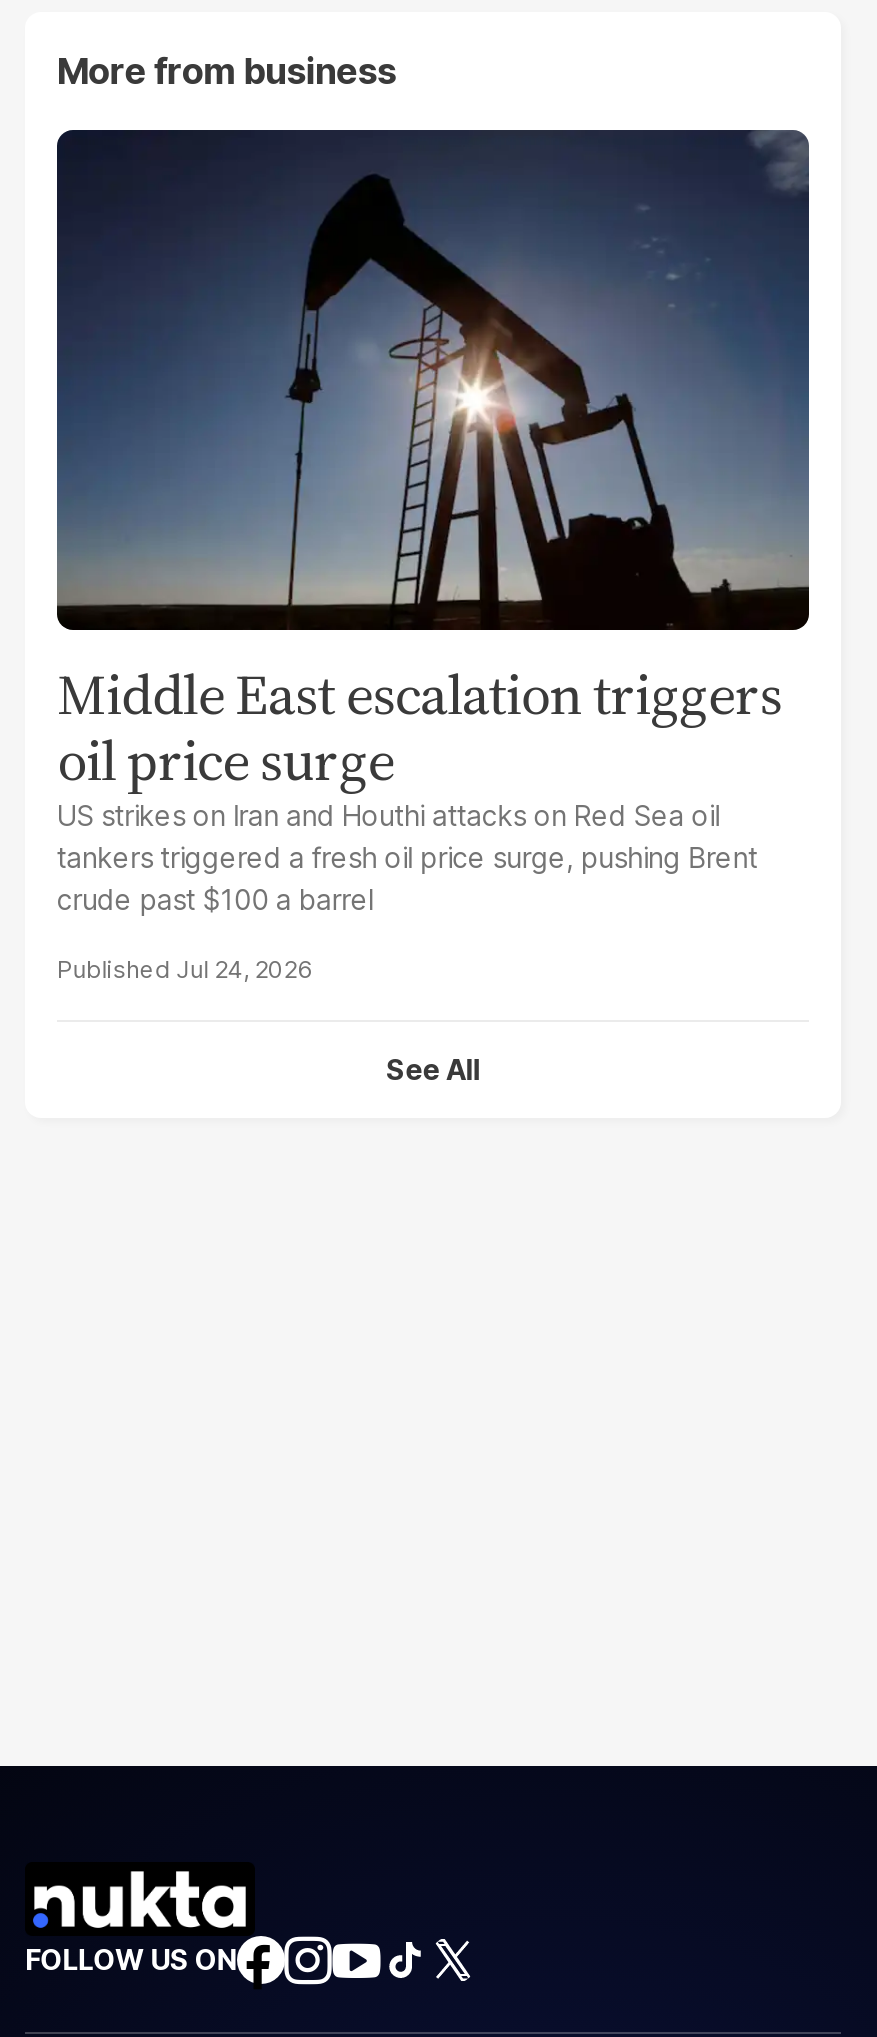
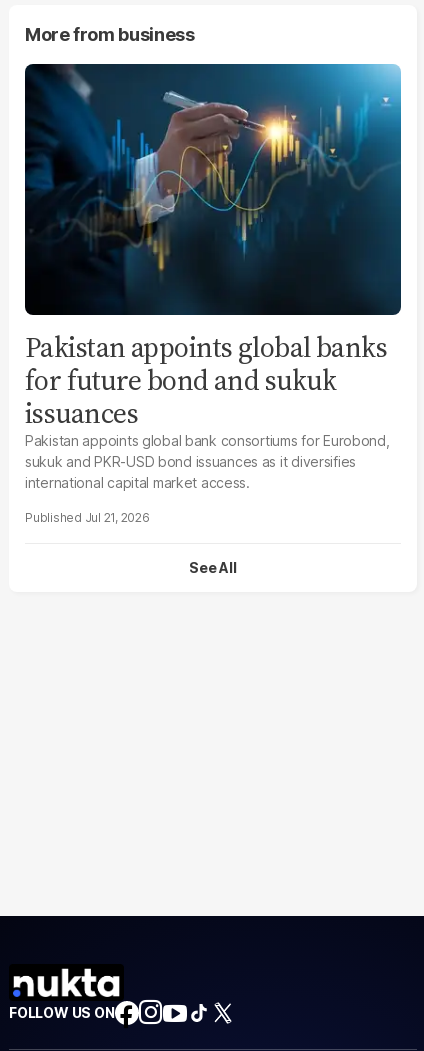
- [image]
+ [image]

- Middle East escalation triggers
- oil price surge
- US strikes on Iran and Houthi attacks on Red Sea oil
- tankers triggered a fresh oil price surge, pushing Brent
- crude past $100 a barrel
+ Pakistan appoints global banks
+ for future bond and sukuk
+ issuances
+ Pakistan appoints global bank consortiums for Eurobond,
+ sukuk and PKR-USD bond issuances as it diversifies
+ international capital market access.

- Jul 24, 2026
+ Jul 21, 2026
